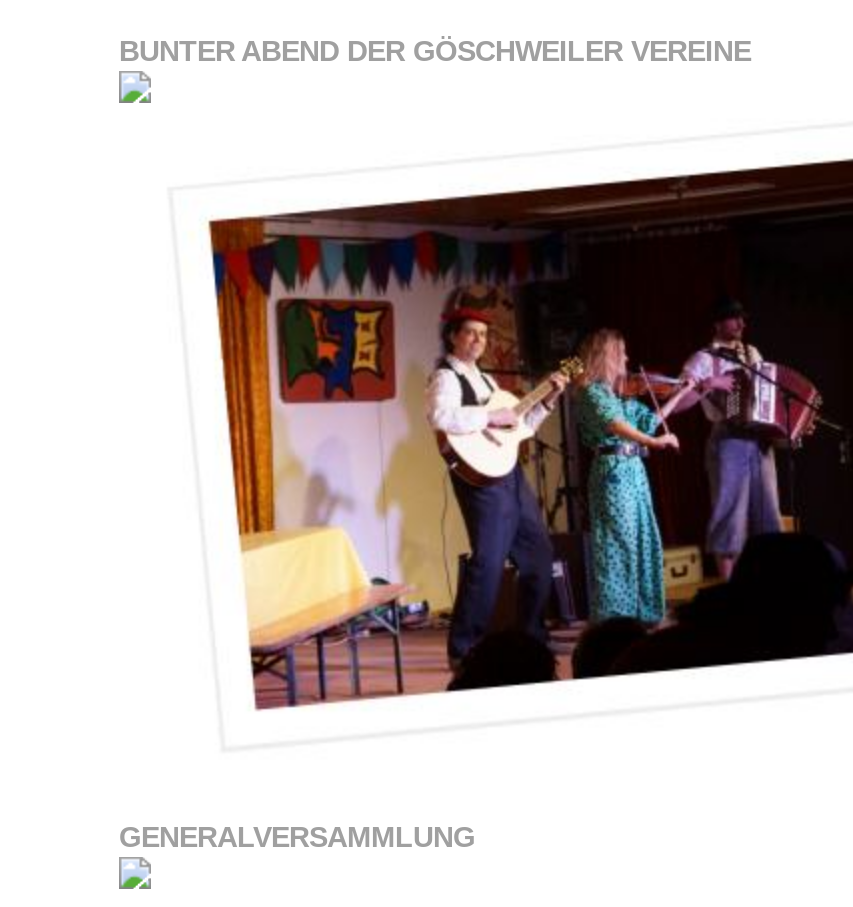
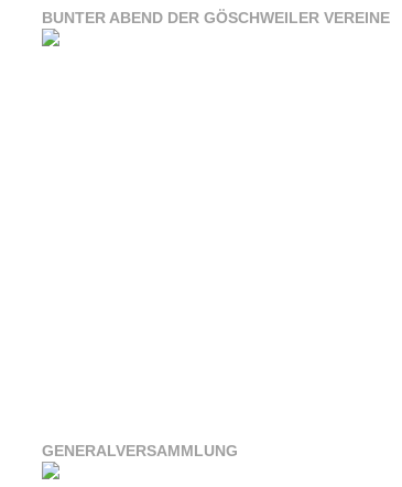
- [image]
